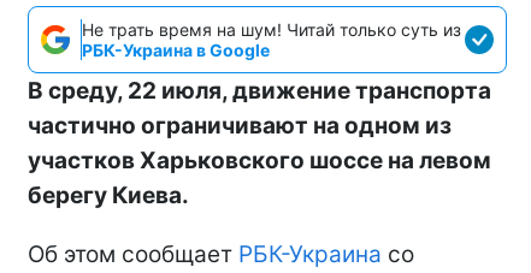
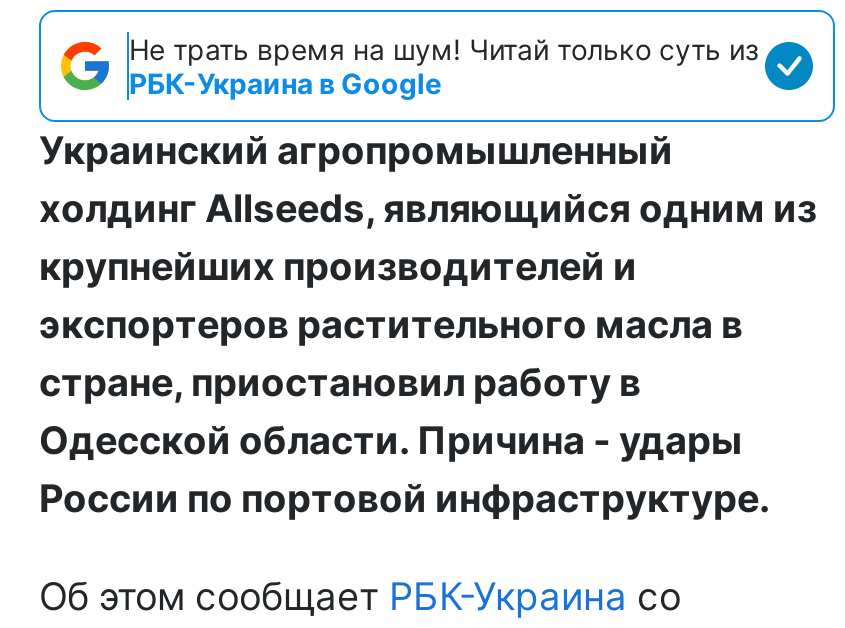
- В среду, 22 июля, движение транспорта
- частично ограничивают на одном из
- участков Харьковского шоссе на левом
- берегу Киева.
+ Украинский агропромышленный
+ холдинг Allseeds, являющийся одним из
+ крупнейших производителей и
+ экспортеров растительного масла в
+ стране, приостановил работу в
+ Одесской области. Причина - удары
+ России по портовой инфраструктуре.
